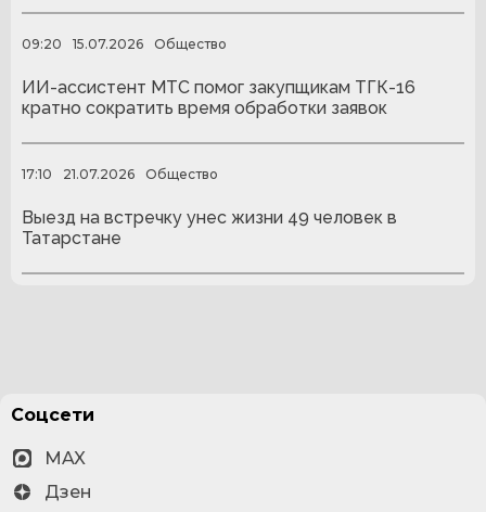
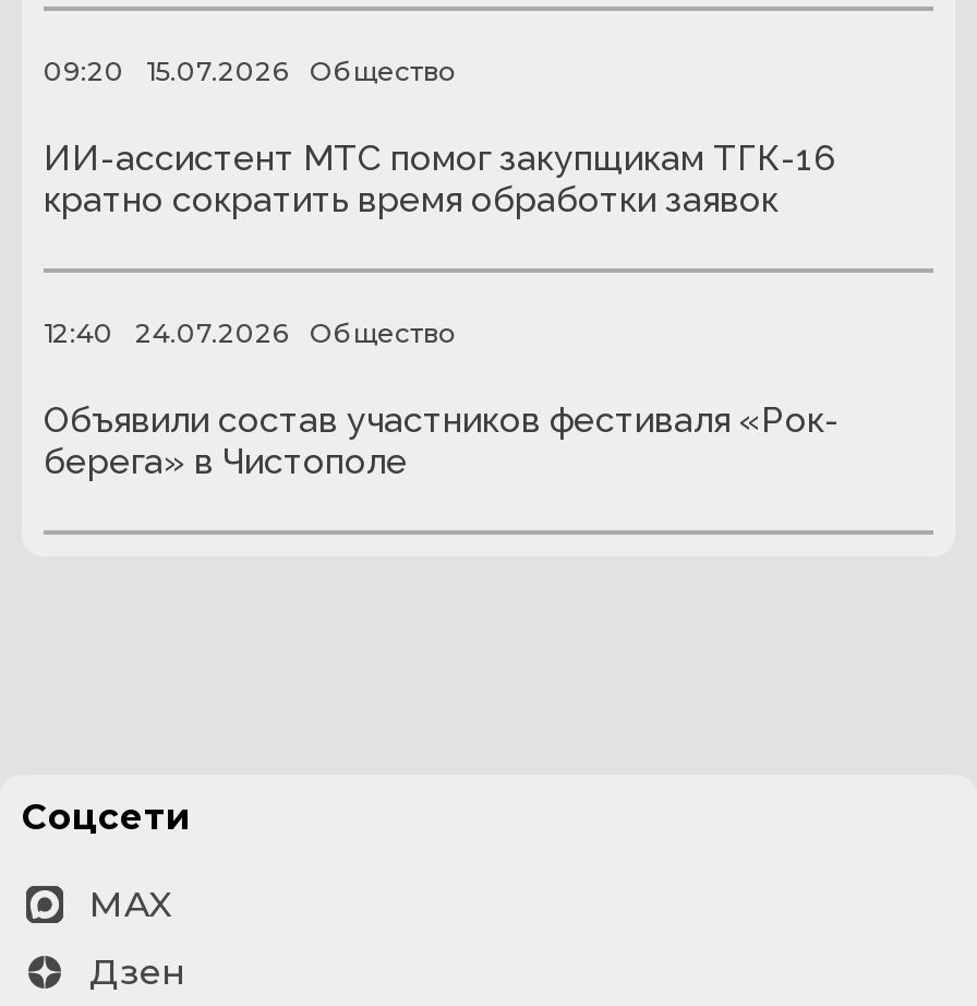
- 17:10
+ 12:40

- 21.07.2026
+ 24.07.2026

- Выезд на встречку унес жизни 49 человек в
- Татарстане
+ Объявили состав участников фестиваля «Рок-
+ берега» в Чистополе
